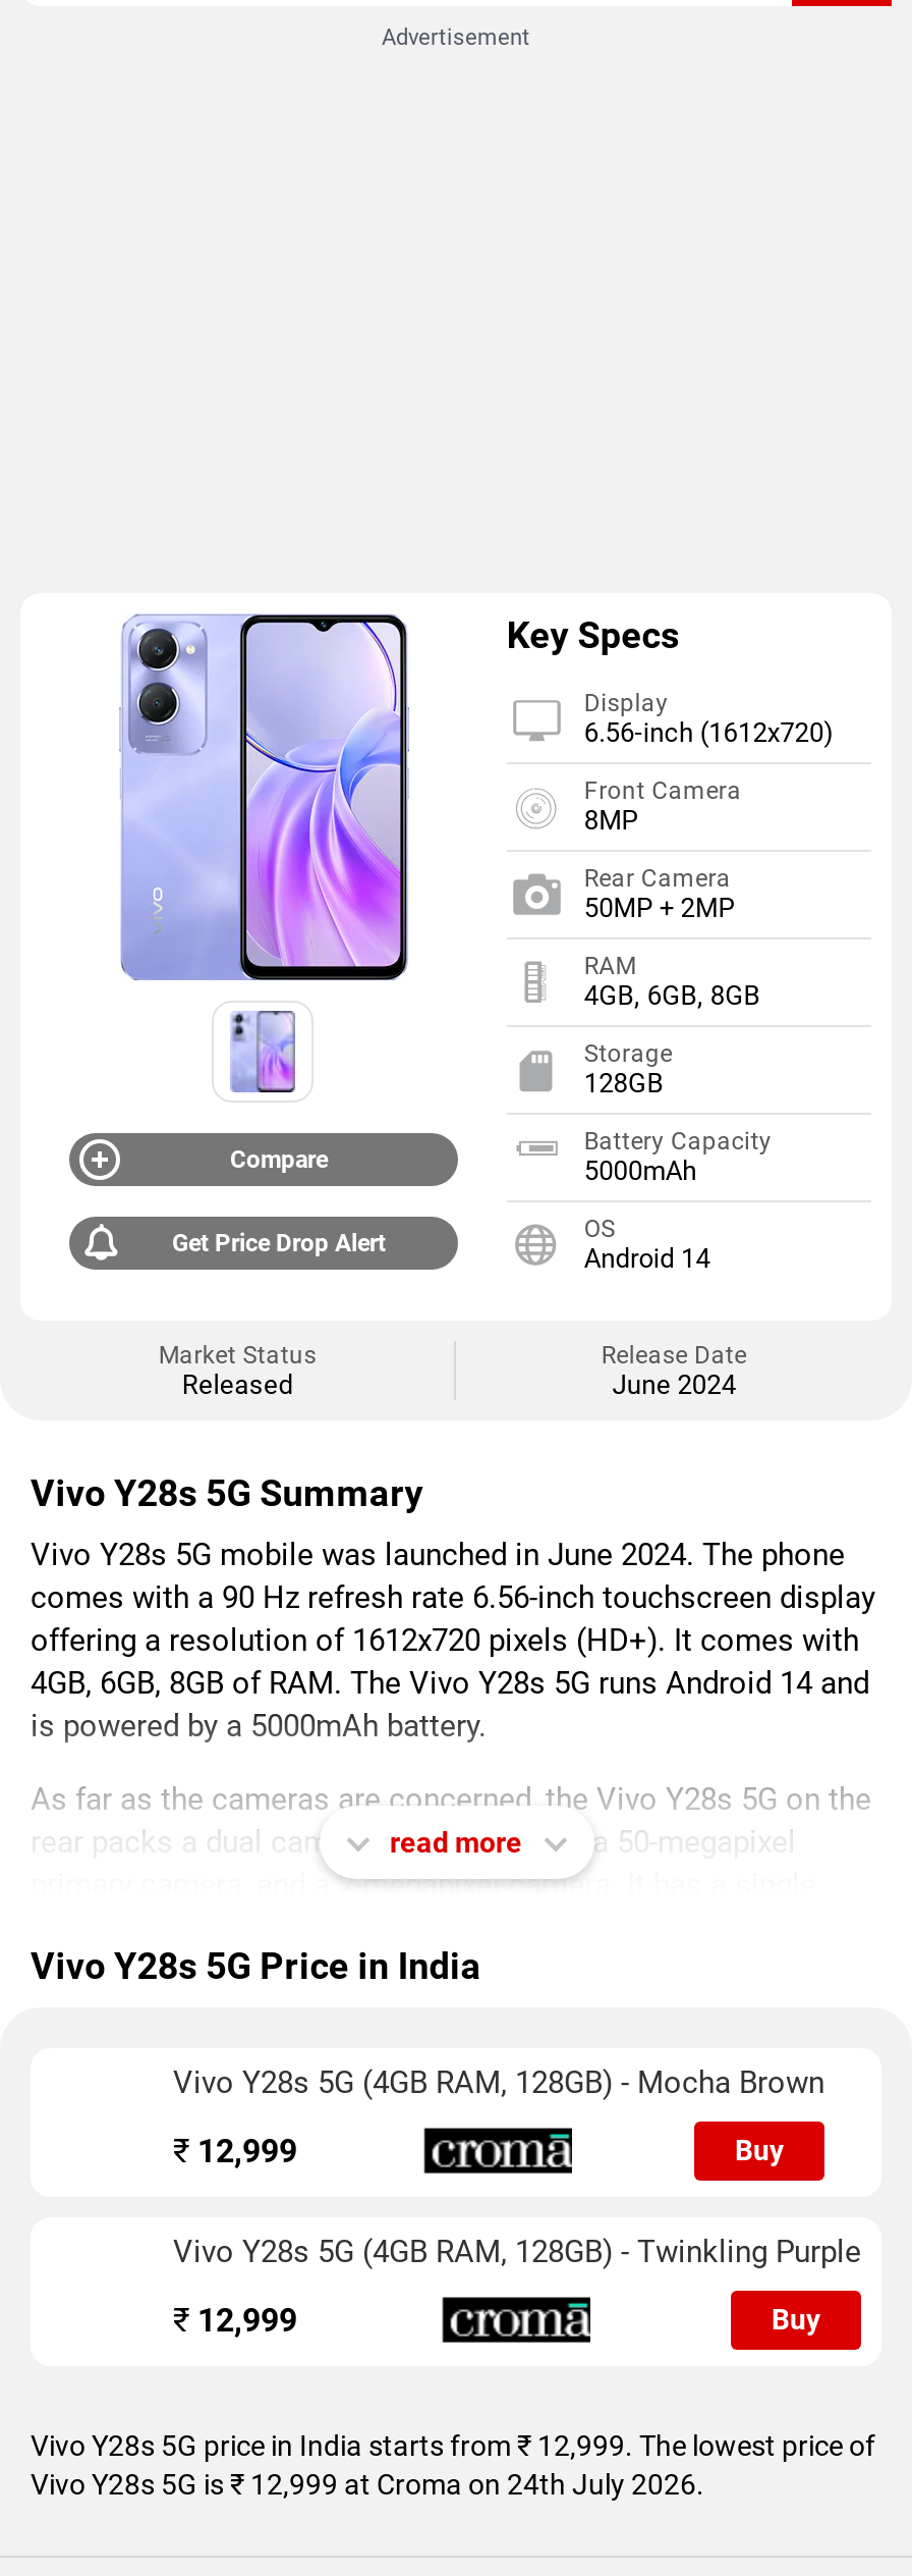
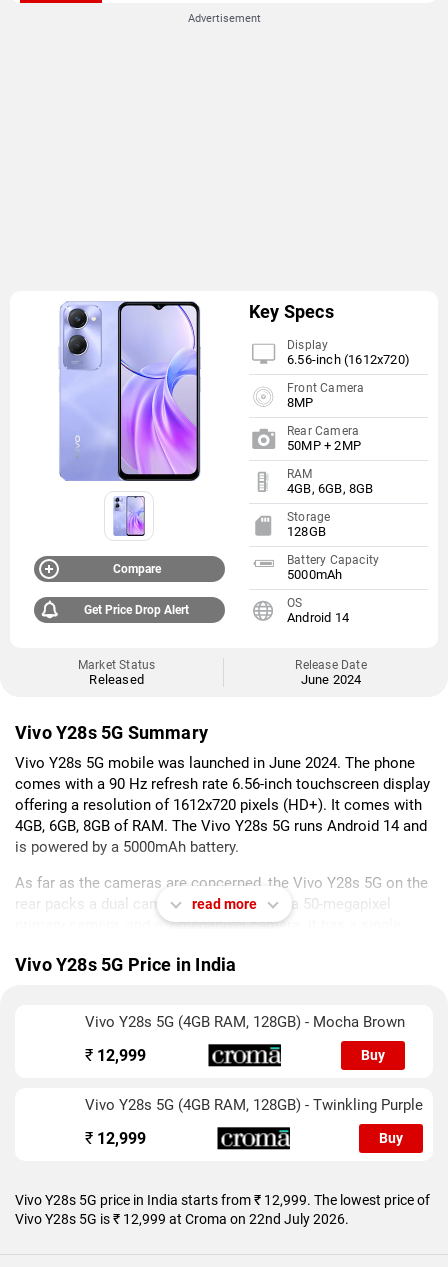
- Vivo Y28s 5G is ₹ 12,999 at Croma on 24th July 2026.
+ Vivo Y28s 5G is ₹ 12,999 at Croma on 22nd July 2026.
